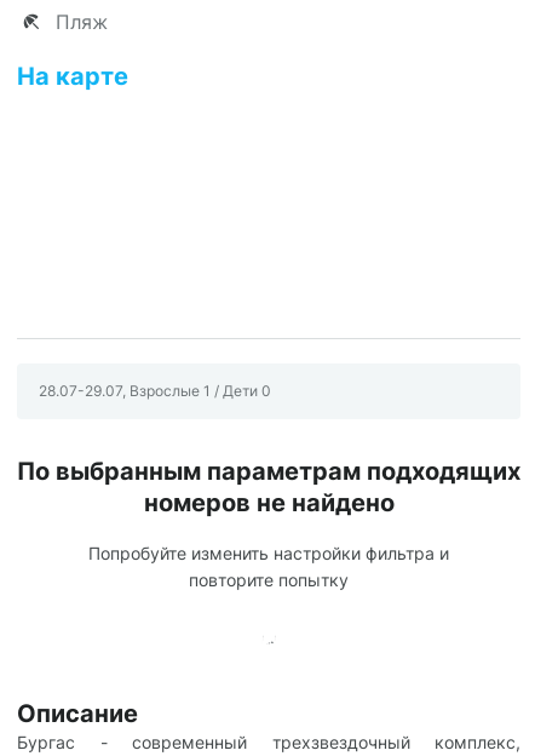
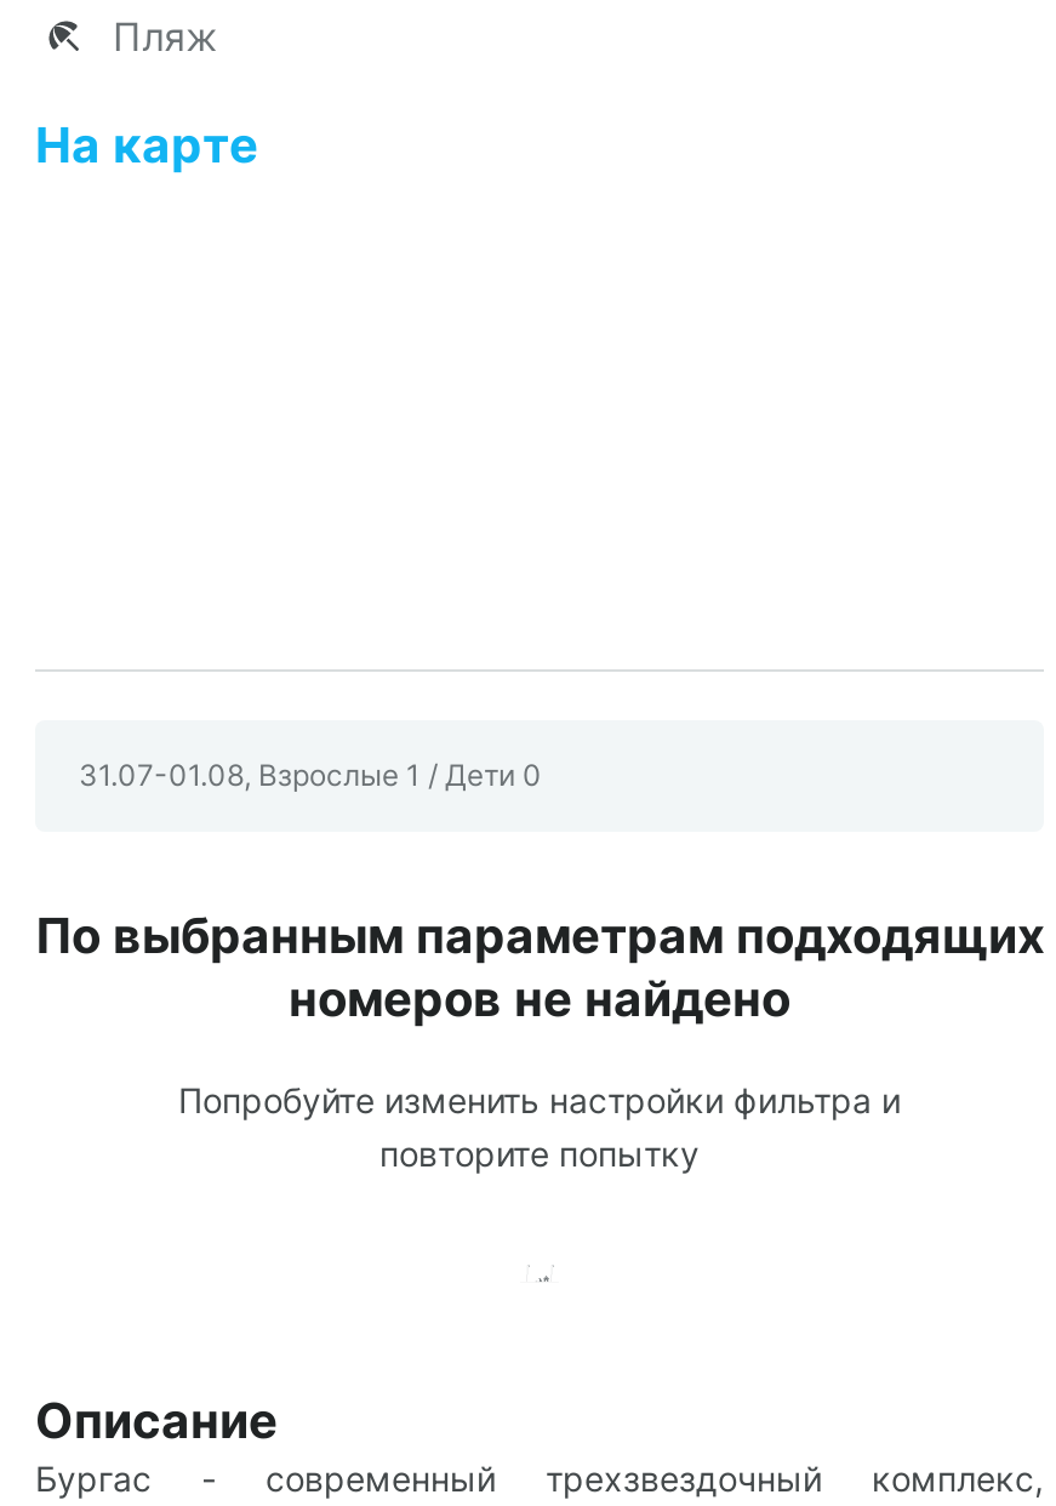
- 28.07-29.07, Взрослые 1 / Дети 0
+ 31.07-01.08, Взрослые 1 / Дети 0
